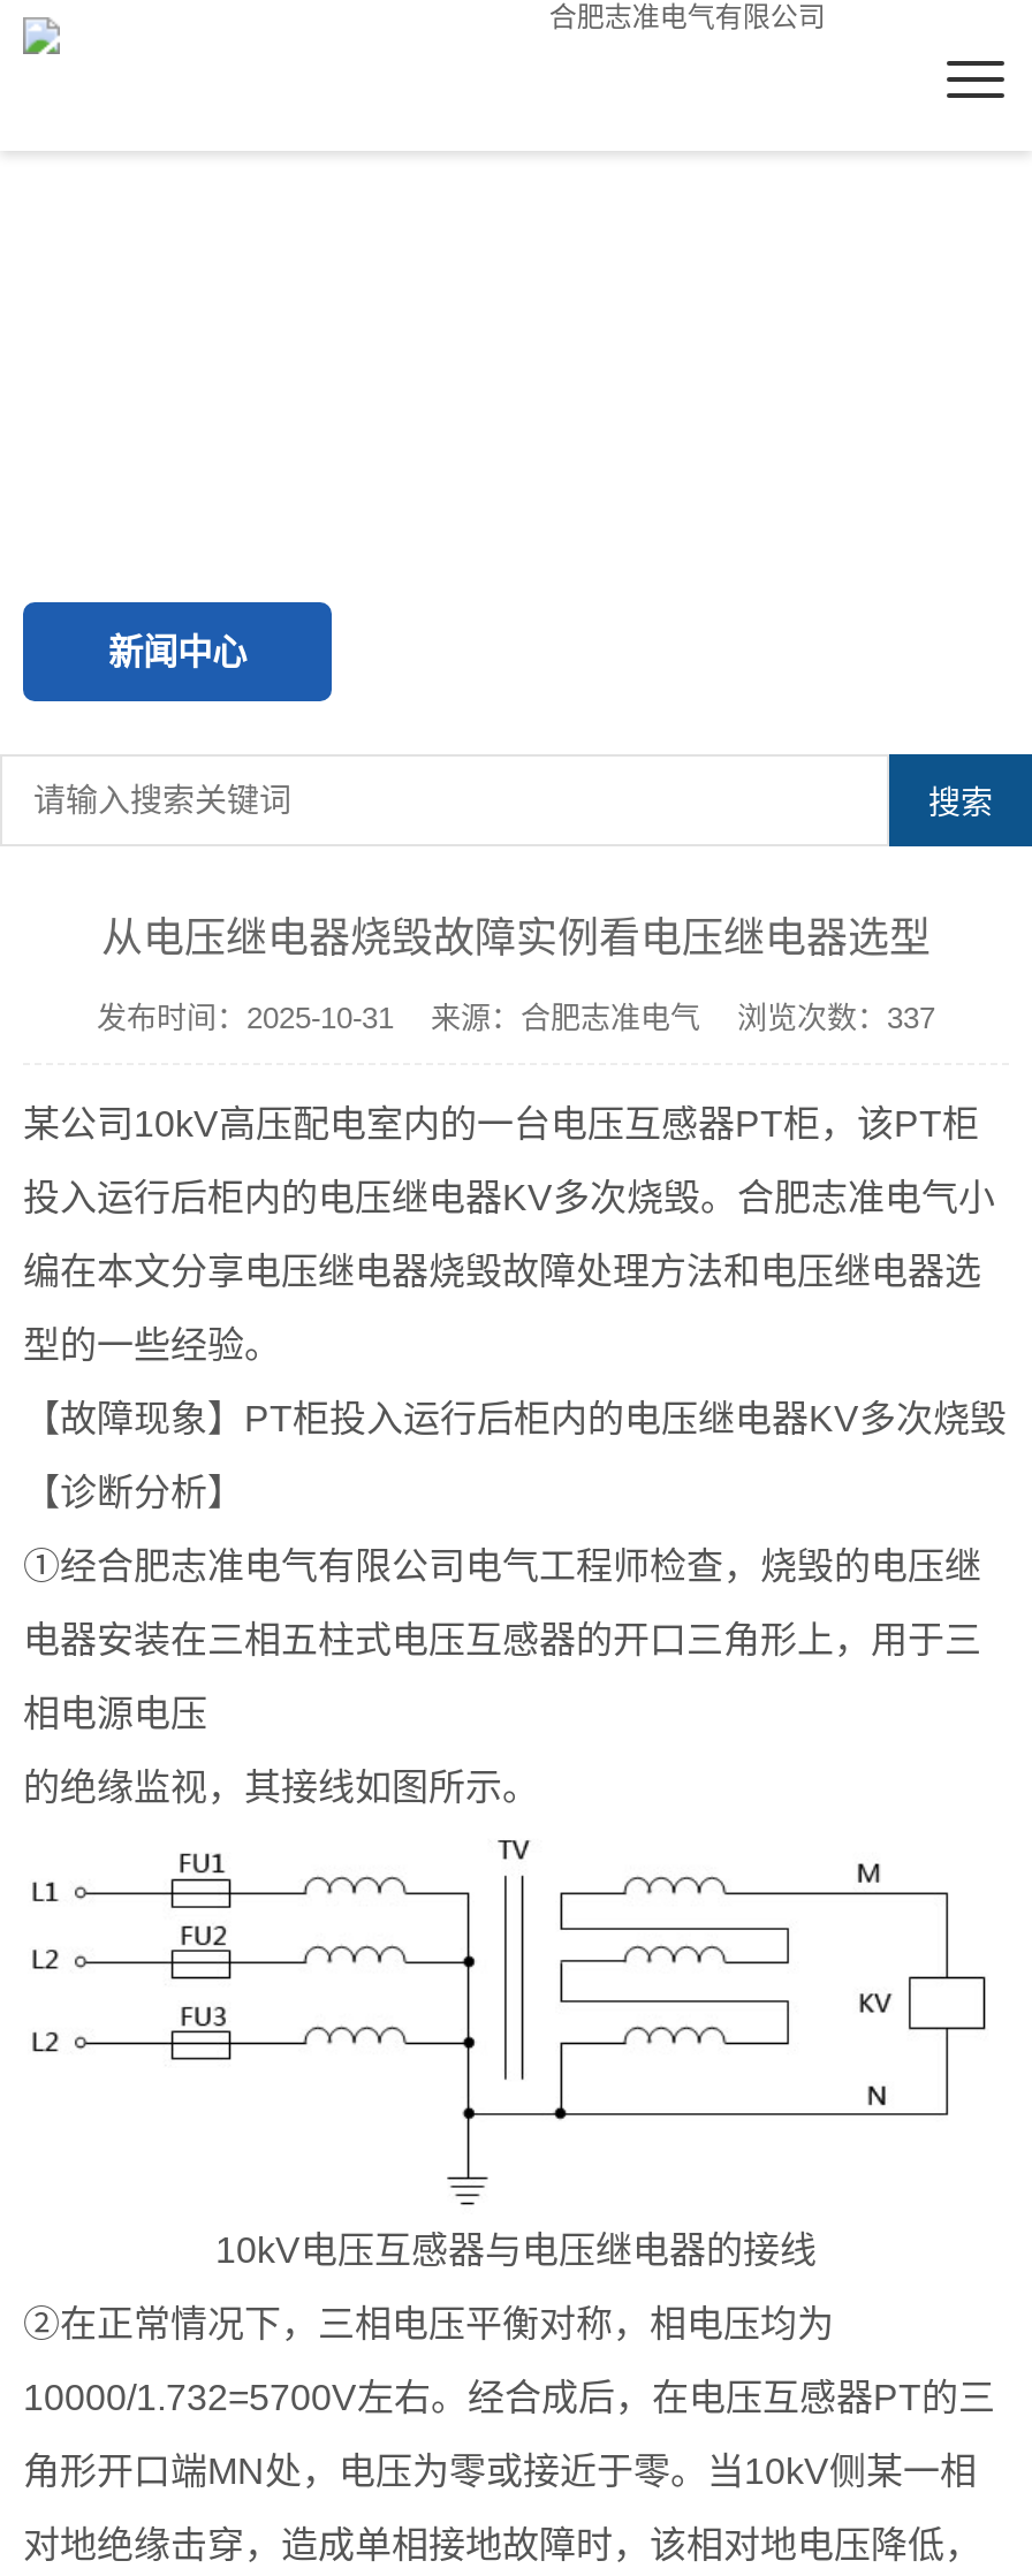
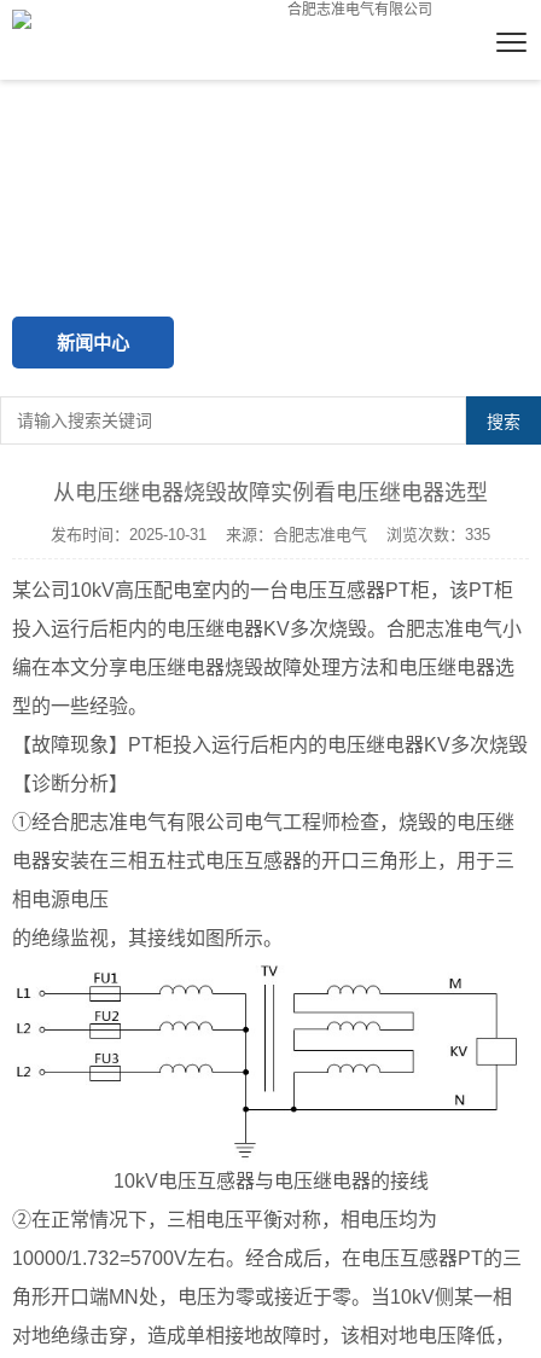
- 发布时间：2025-10-31 来源：合肥志准电气 浏览次数：337
+ 发布时间：2025-10-31 来源：合肥志准电气 浏览次数：335
